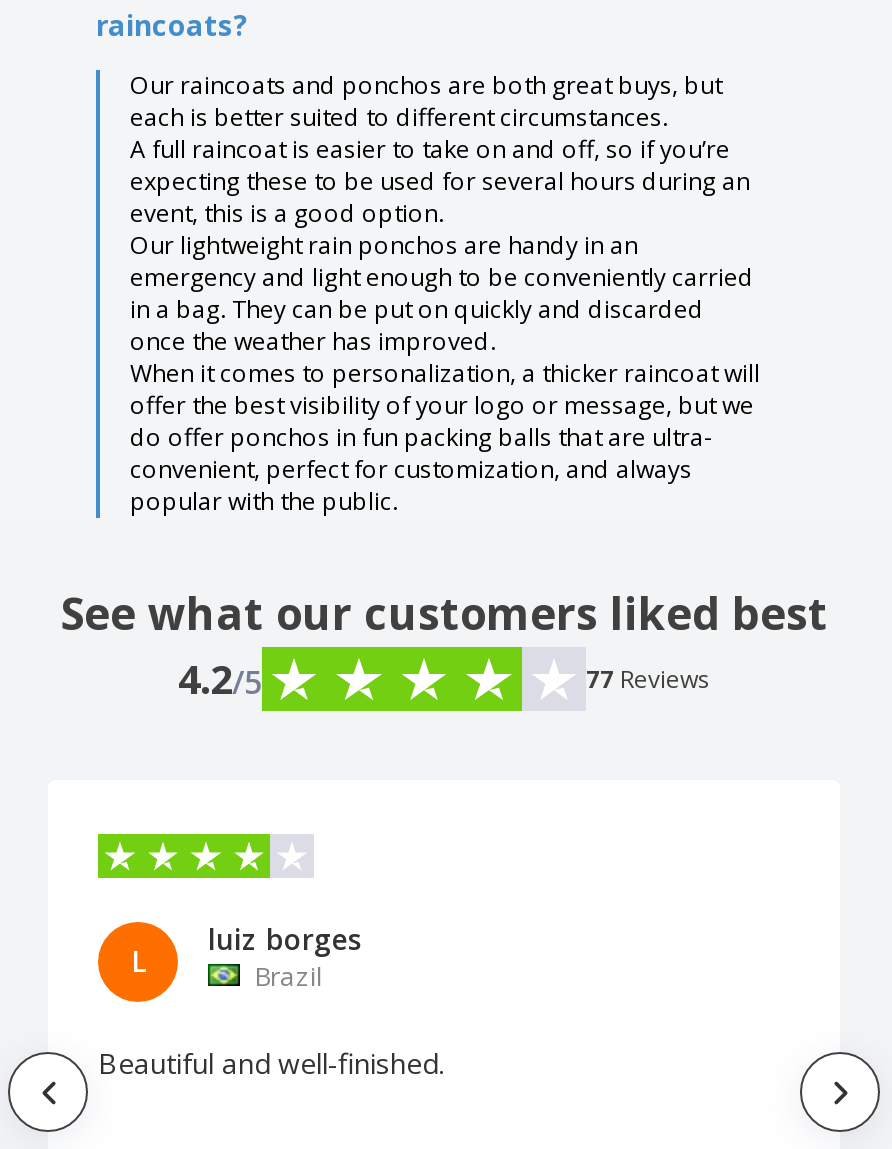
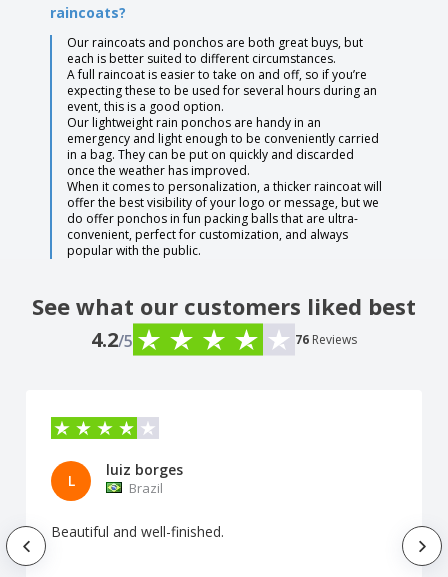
- 77 Reviews
+ 76 Reviews
